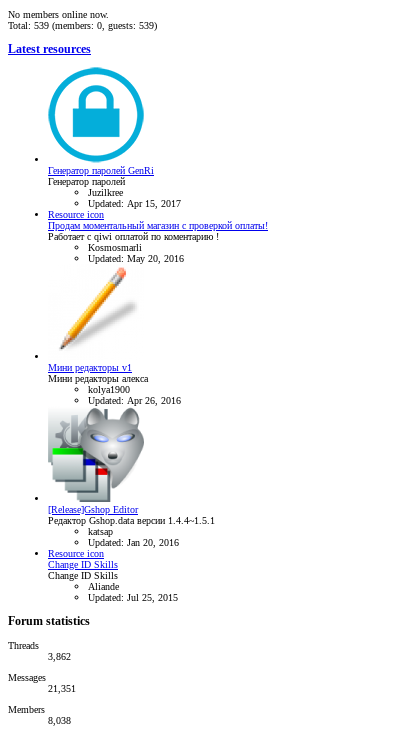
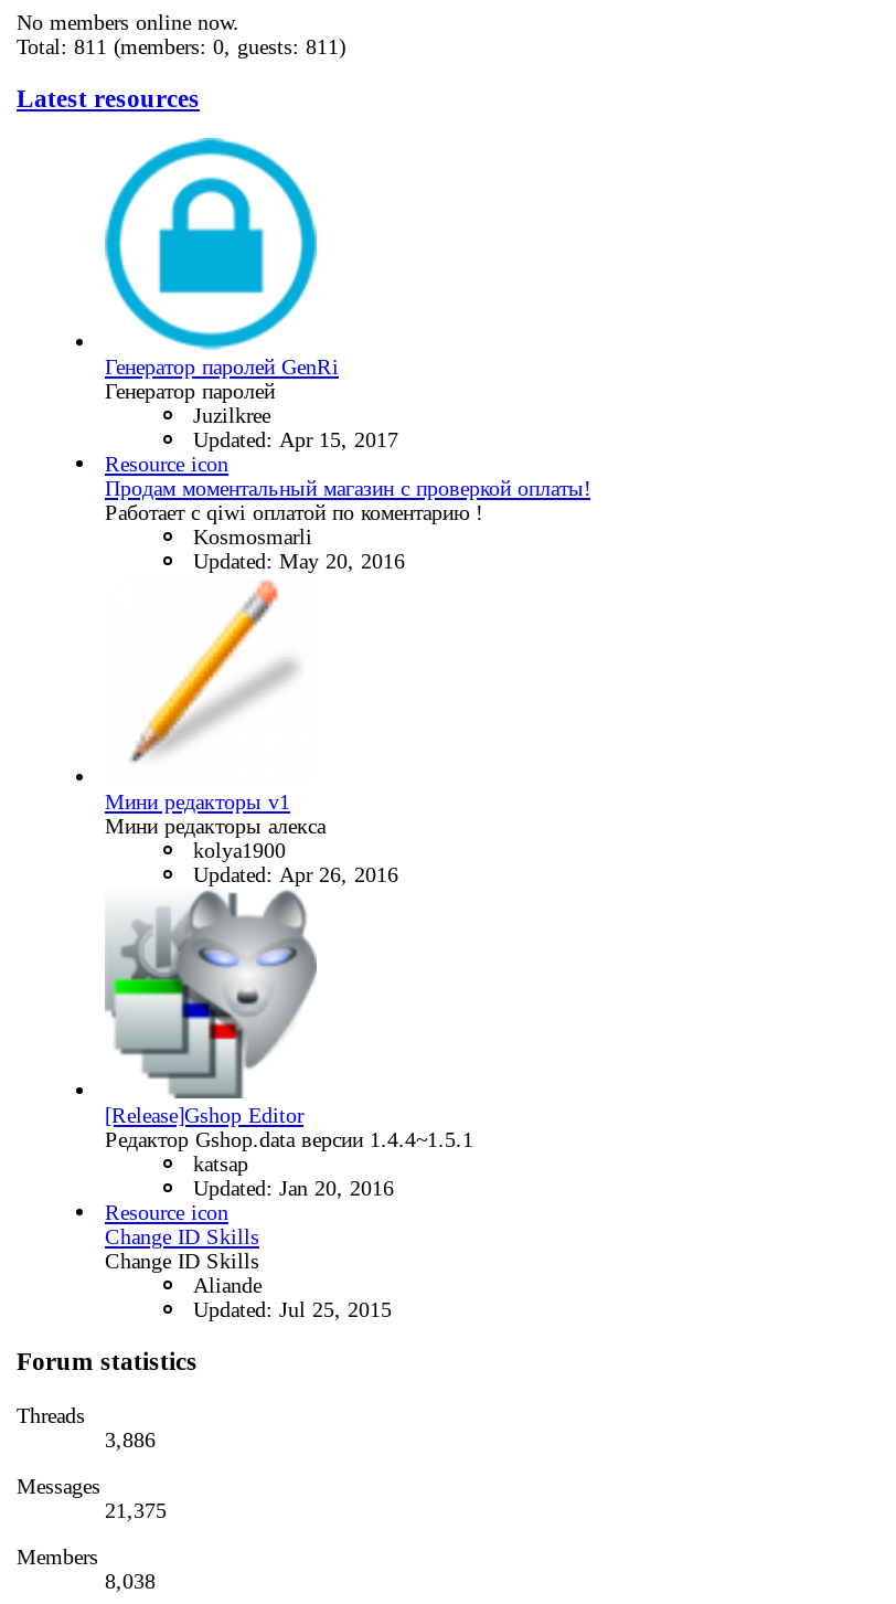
- Total: 539 (members: 0, guests: 539)
+ Total: 811 (members: 0, guests: 811)

- 3,862
+ 3,886

- 21,351
+ 21,375
